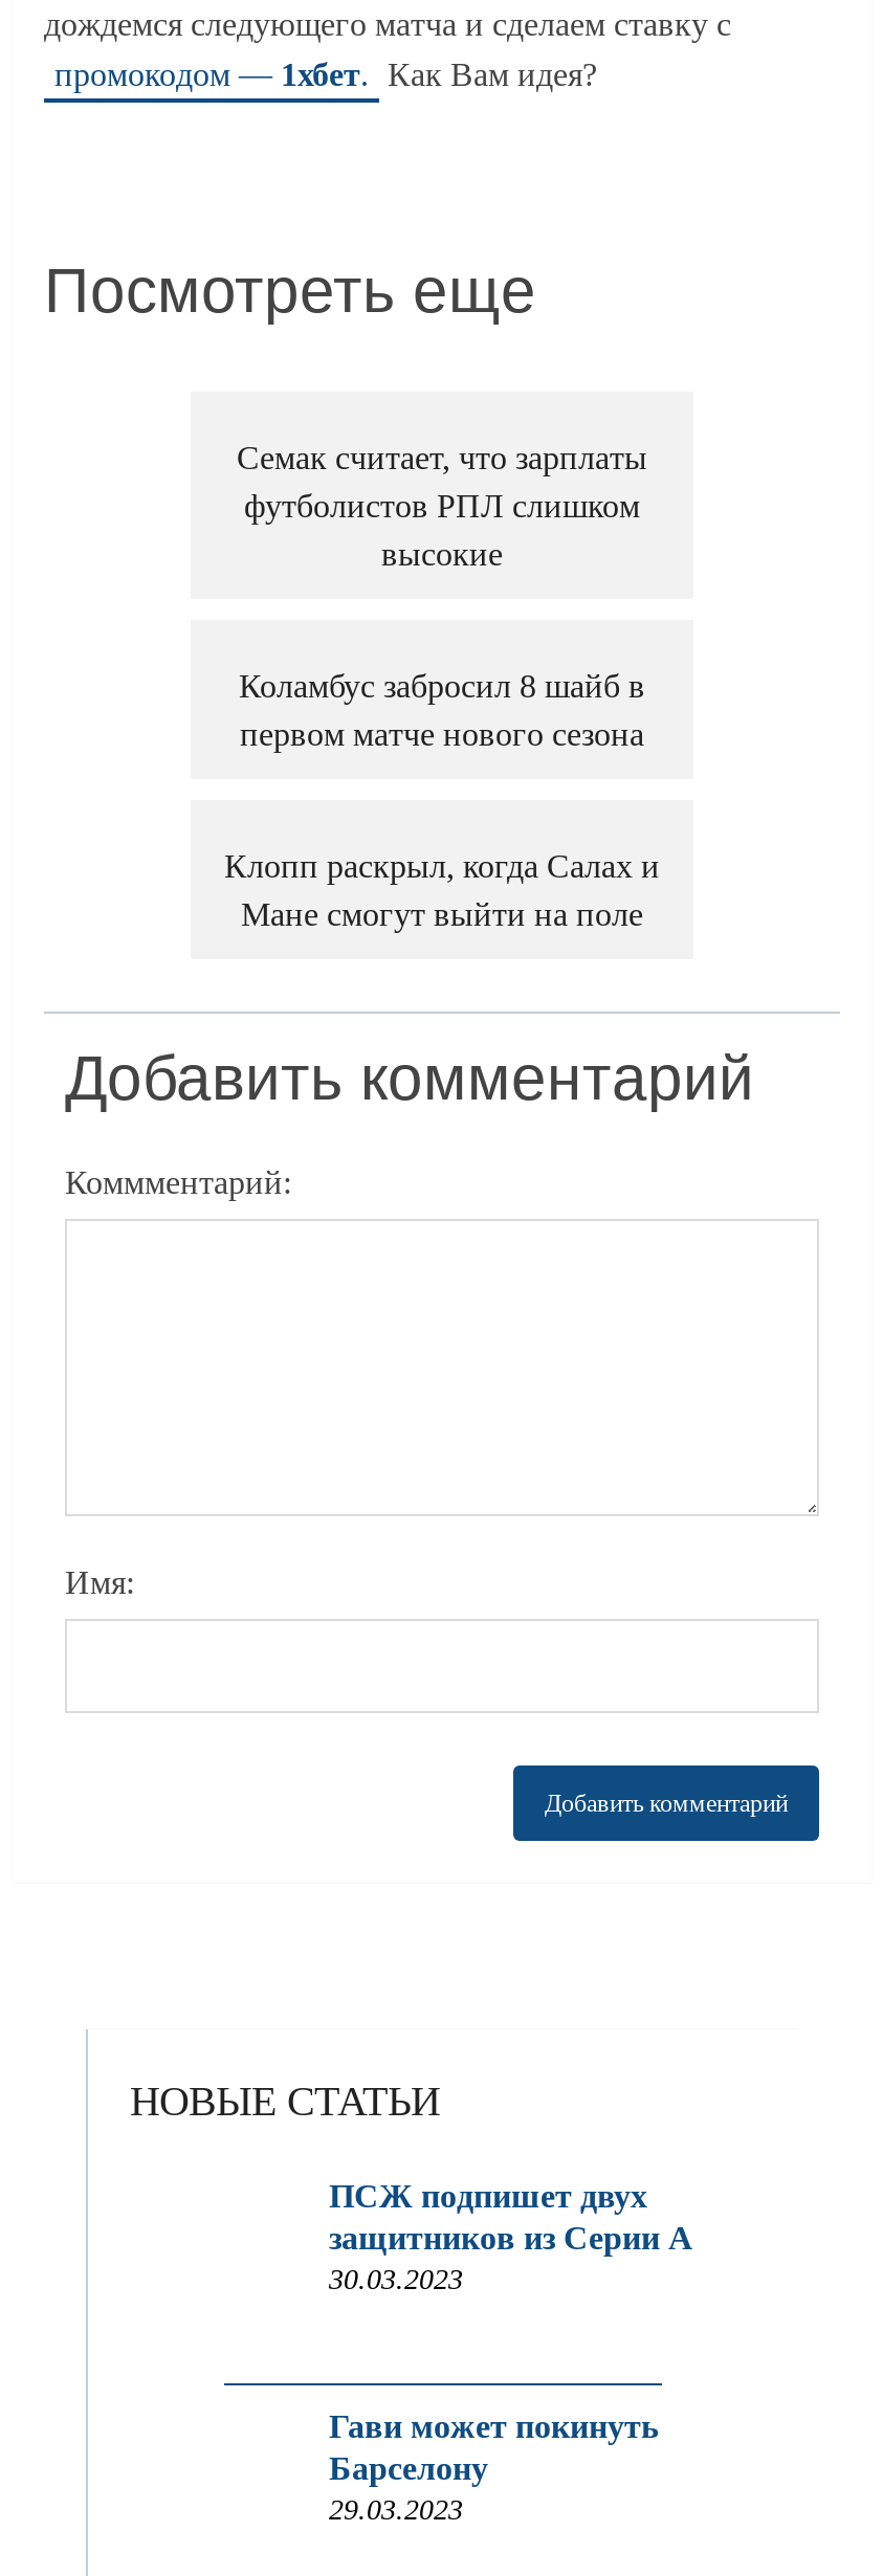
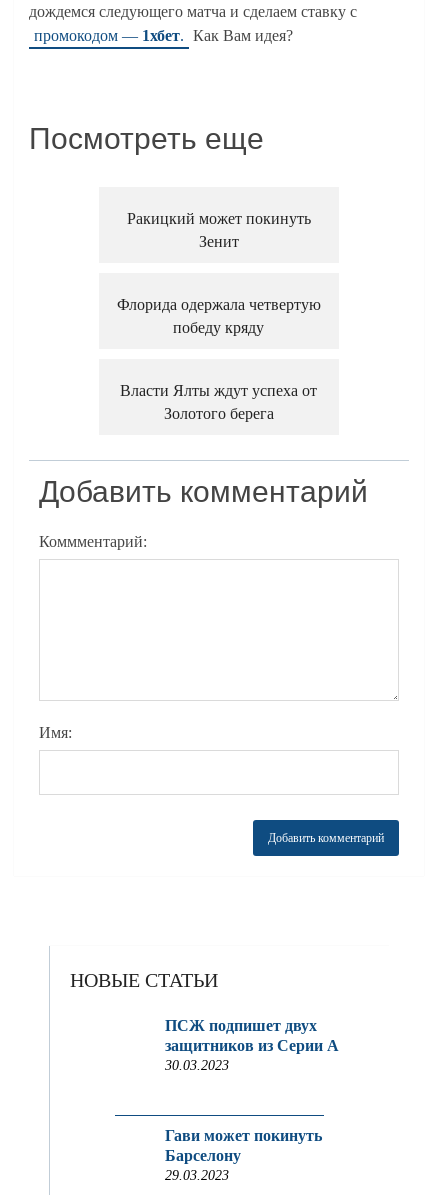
- Семак считает, что зарплаты
- футболистов РПЛ слишком
- высокие
+ Ракицкий может покинуть
+ Зенит

- Коламбус забросил 8 шайб в
- первом матче нового сезона
+ Флорида одержала четвертую
+ победу кряду

- Клопп раскрыл, когда Салах и
- Мане смогут выйти на поле
+ Власти Ялты ждут успеха от
+ Золотого берега
